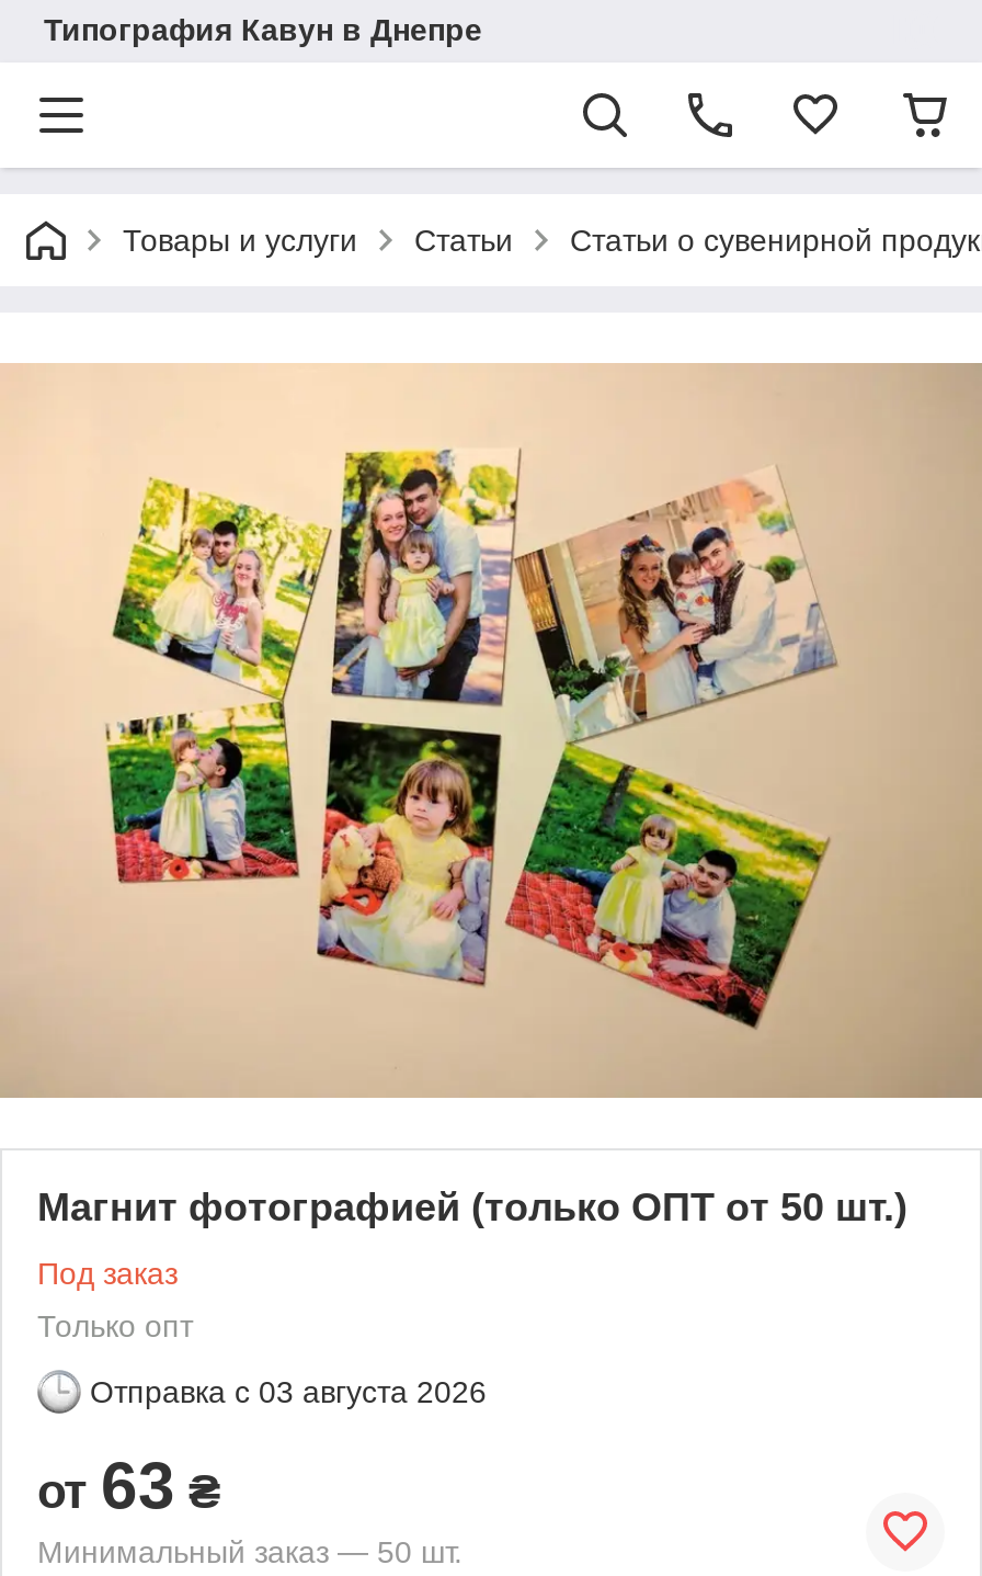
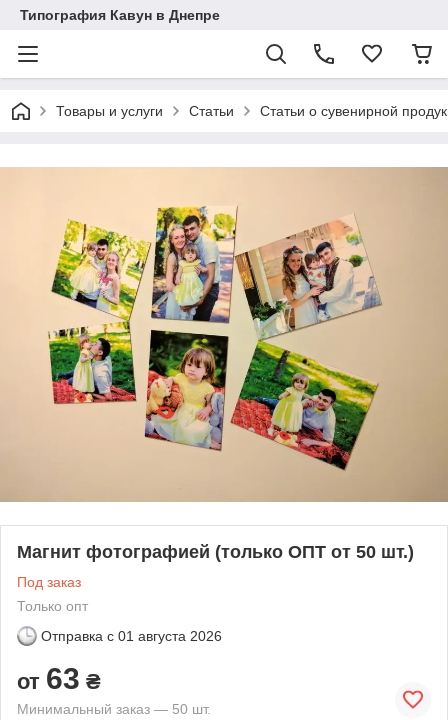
- Отправка с 03 августа 2026
+ Отправка с 01 августа 2026
